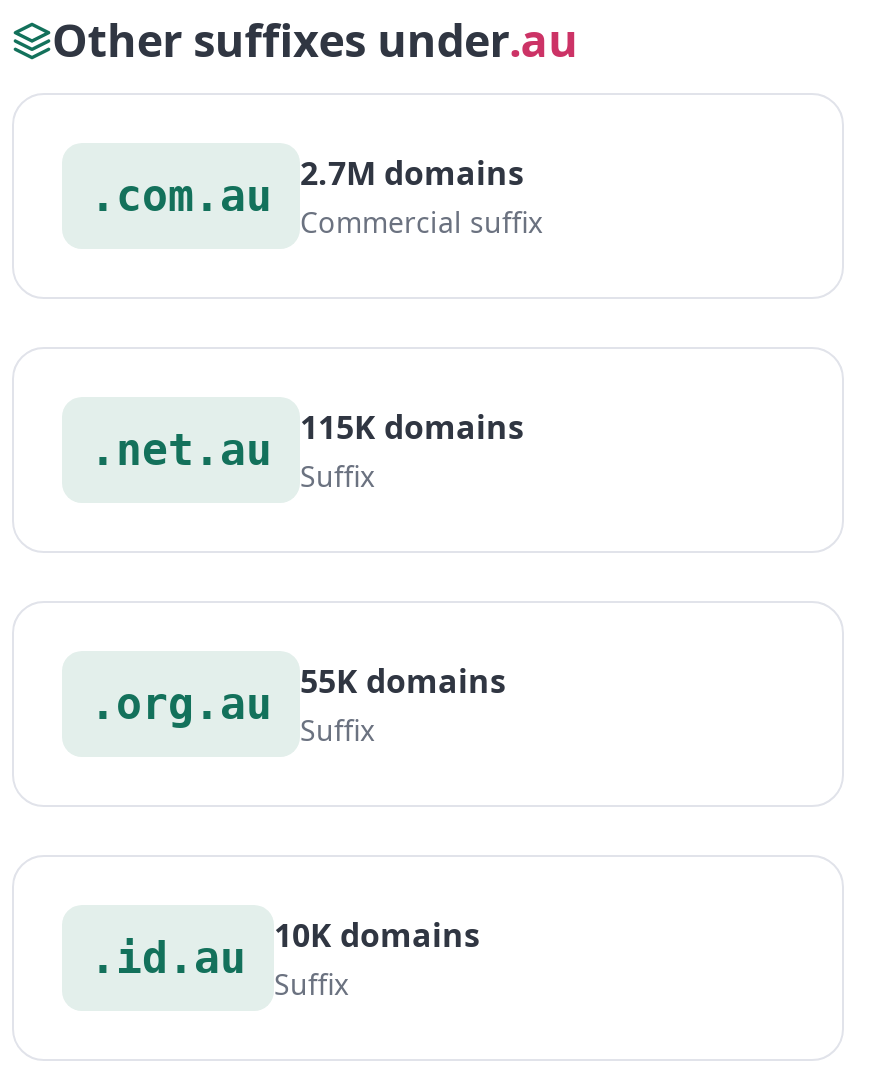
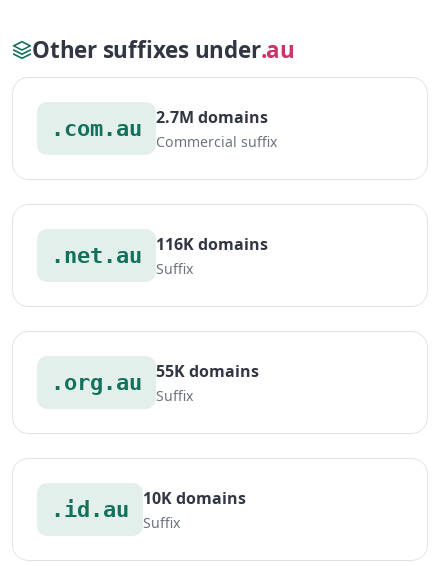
- .net.au 115K domains
+ .net.au 116K domains
